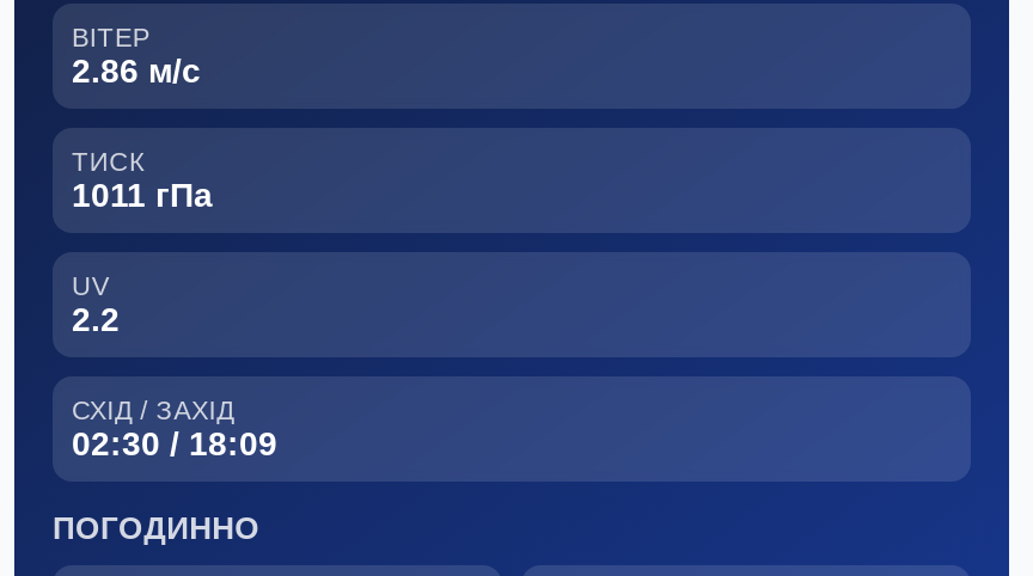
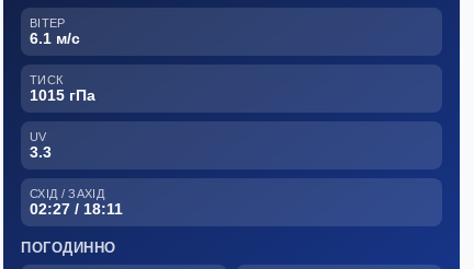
- 2.86 м/с
+ 6.1 м/с

- 1011 гПа
+ 1015 гПа

- 2.2
+ 3.3

- 02:30 / 18:09
+ 02:27 / 18:11
